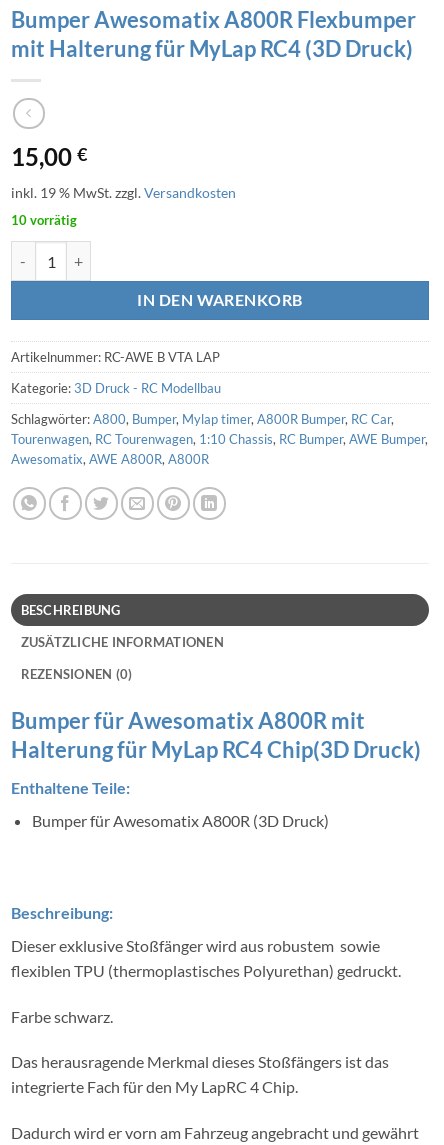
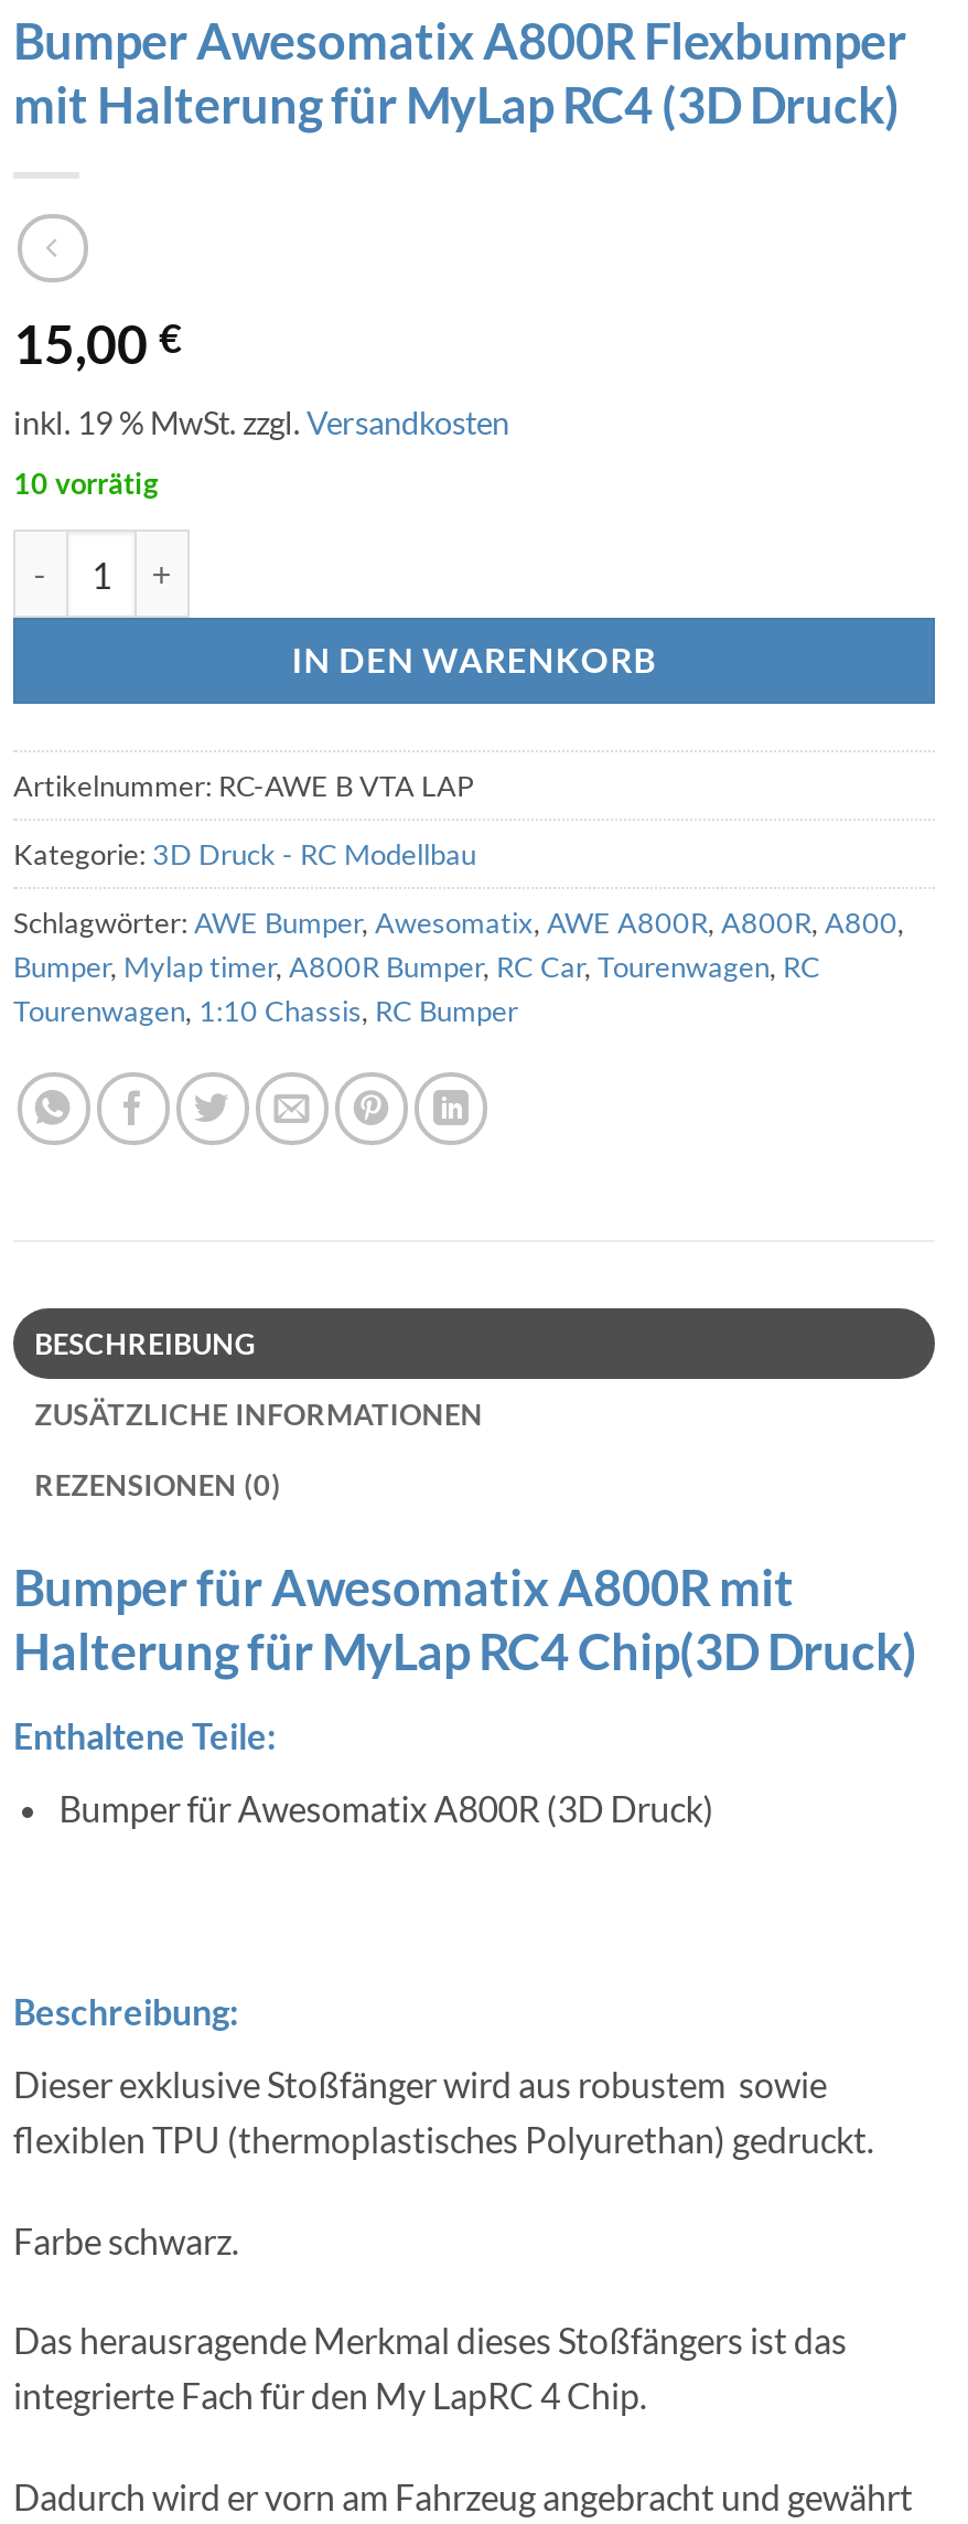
- Schlagwörter: A800, Bumper, Mylap timer, A800R Bumper, RC Car,
- Tourenwagen, RC Tourenwagen, 1:10 Chassis, RC Bumper, AWE Bumper,
- Awesomatix, AWE A800R, A800R
+ Schlagwörter: AWE Bumper, Awesomatix, AWE A800R, A800R, A800,
+ Bumper, Mylap timer, A800R Bumper, RC Car, Tourenwagen, RC
+ Tourenwagen, 1:10 Chassis, RC Bumper
